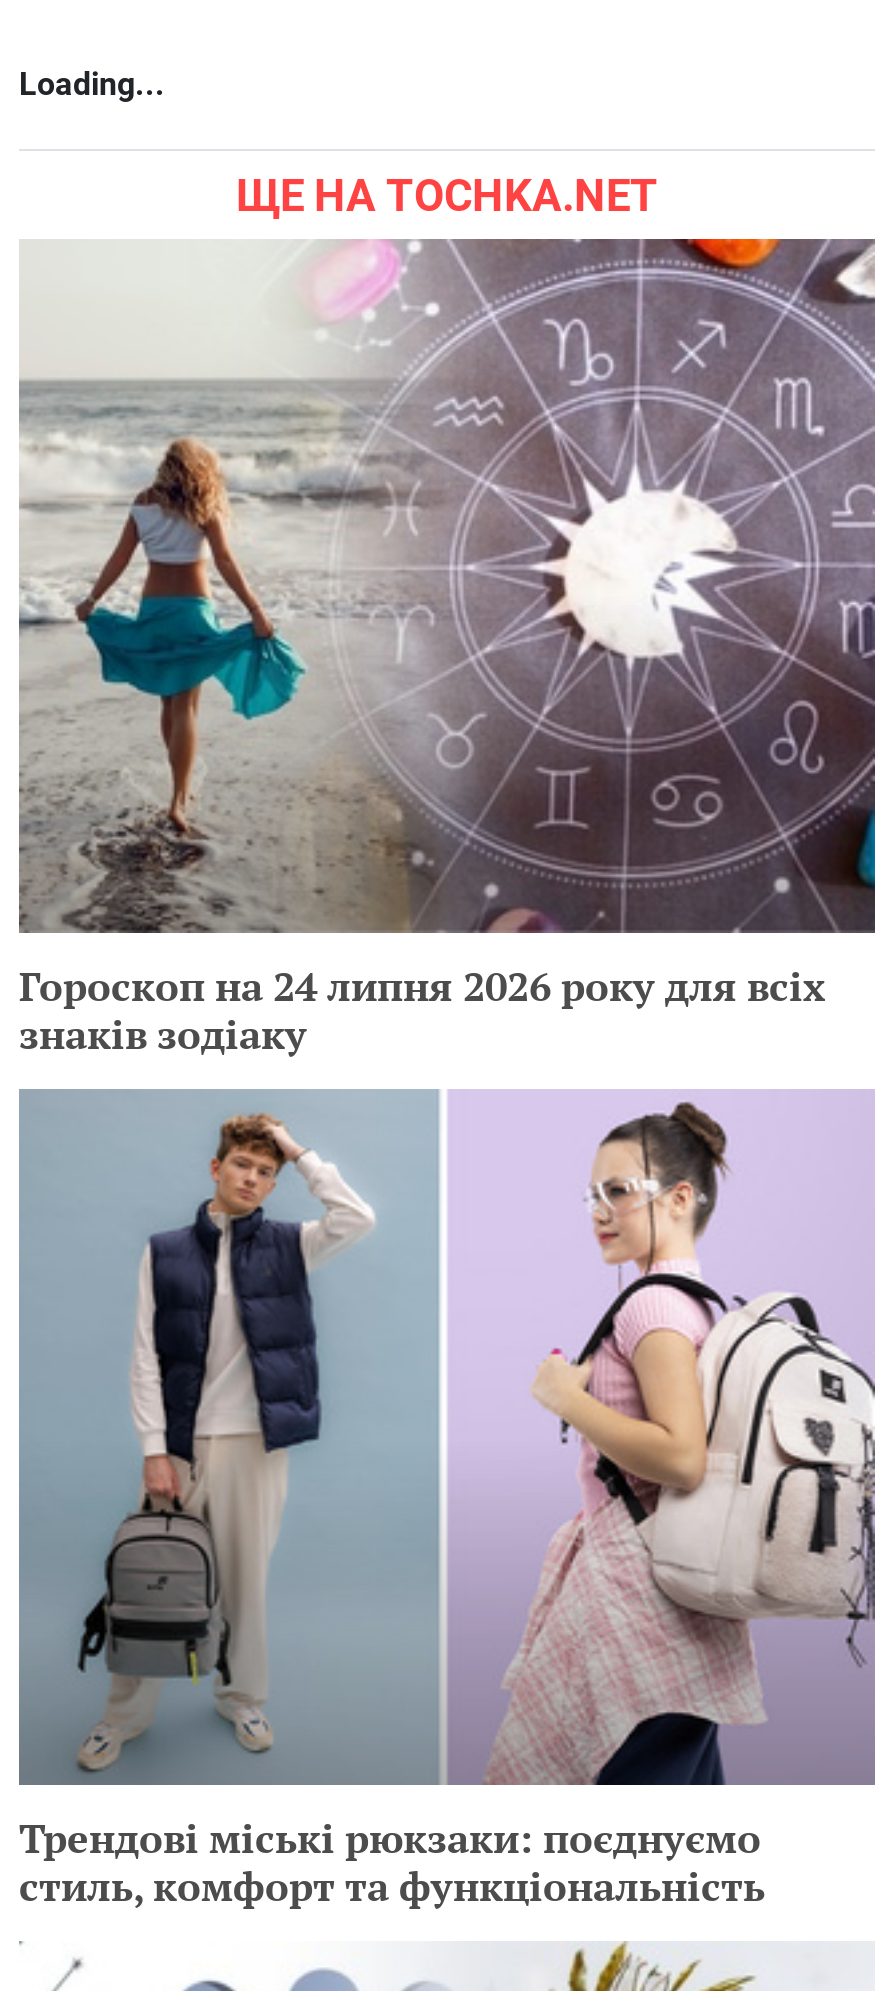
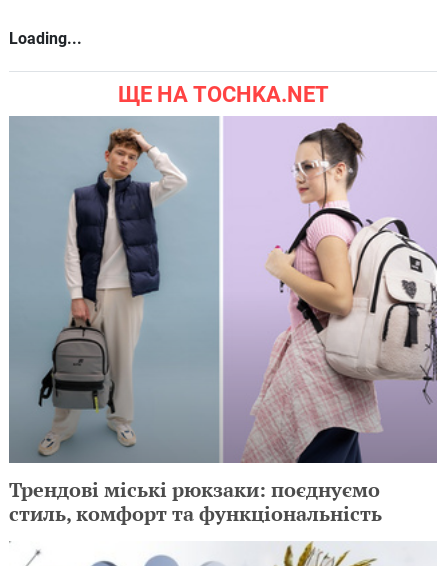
- [image]
- Гороскоп на 24 липня 2026 року для всіх
- знаків зодіаку
